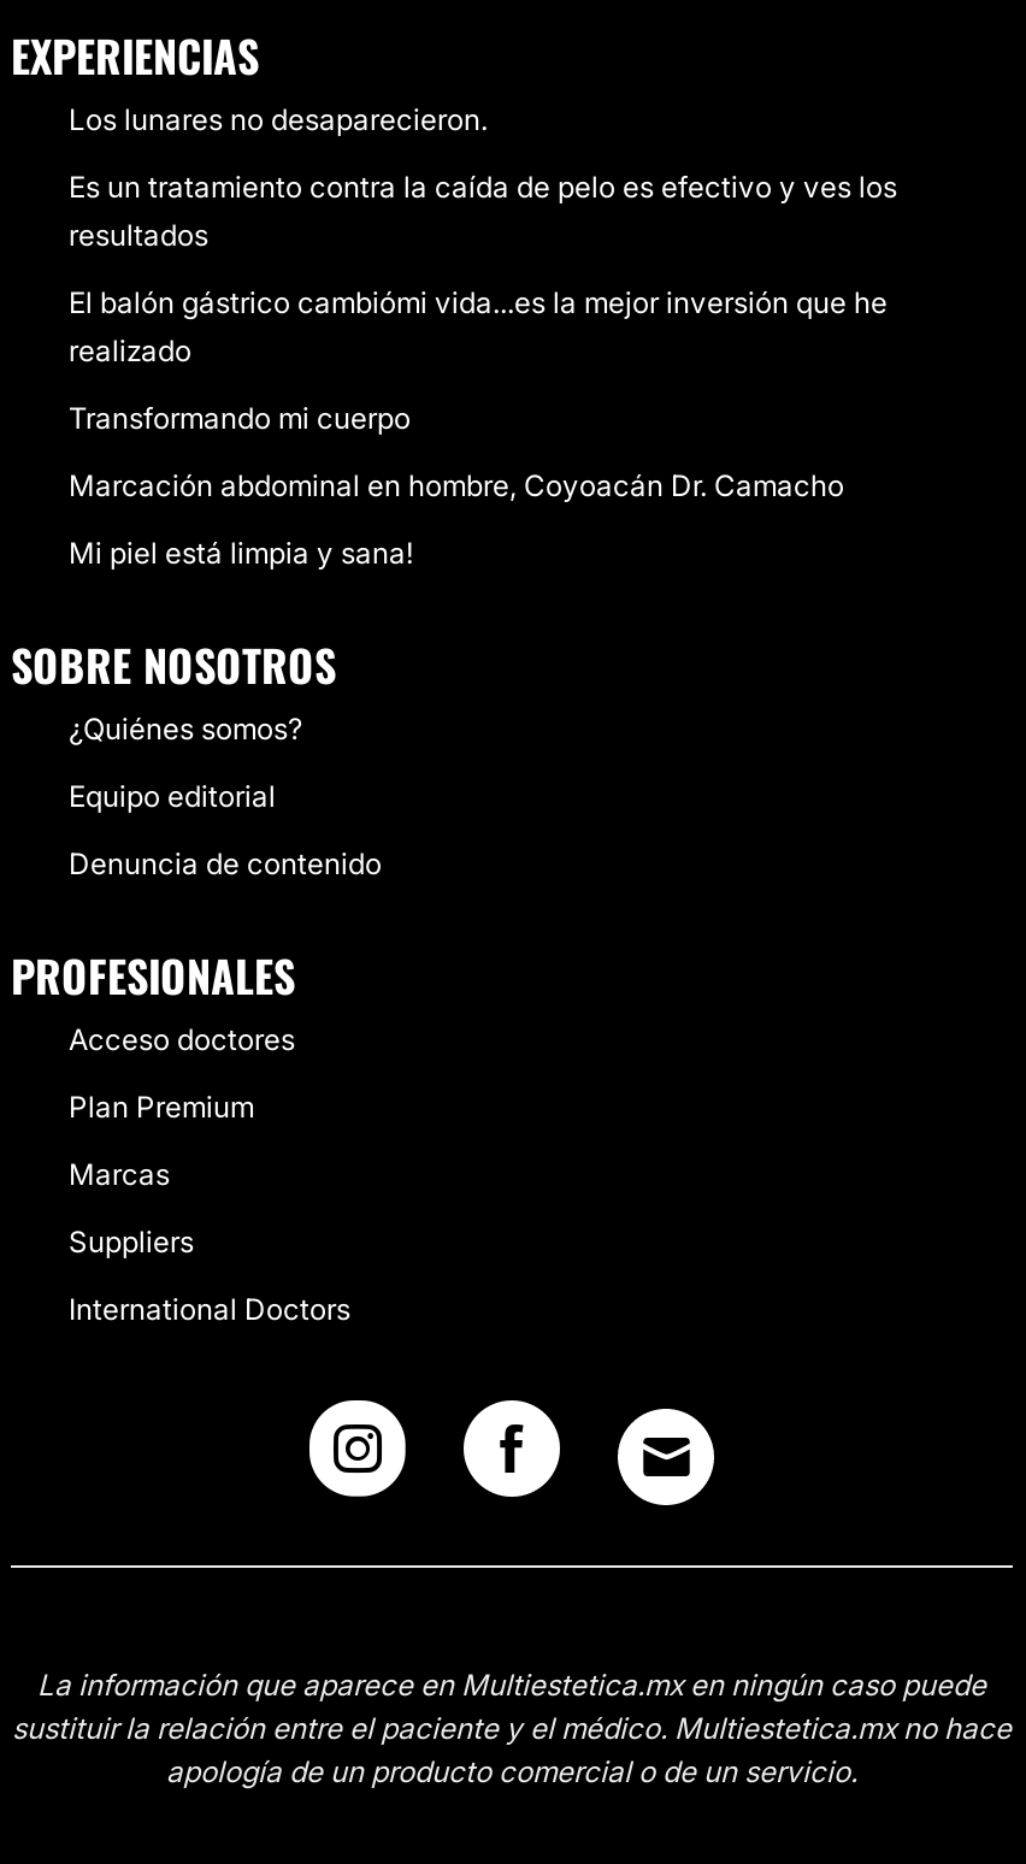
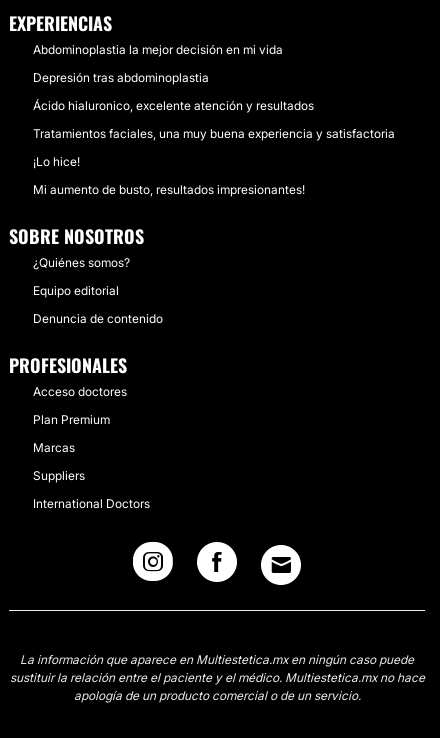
- Los lunares no desaparecieron.
+ Abdominoplastia la mejor decisión en mi vida

- Es un tratamiento contra la caída de pelo es efectivo y ves los
- resultados
+ Depresión tras abdominoplastia

- El balón gástrico cambiómi vida...es la mejor inversión que he
- realizado
+ Ácido hialuronico, excelente atención y resultados

- Transformando mi cuerpo
+ Tratamientos faciales, una muy buena experiencia y satisfactoria

- Marcación abdominal en hombre, Coyoacán Dr. Camacho
+ ¡Lo hice!

- Mi piel está limpia y sana!
+ Mi aumento de busto, resultados impresionantes!
